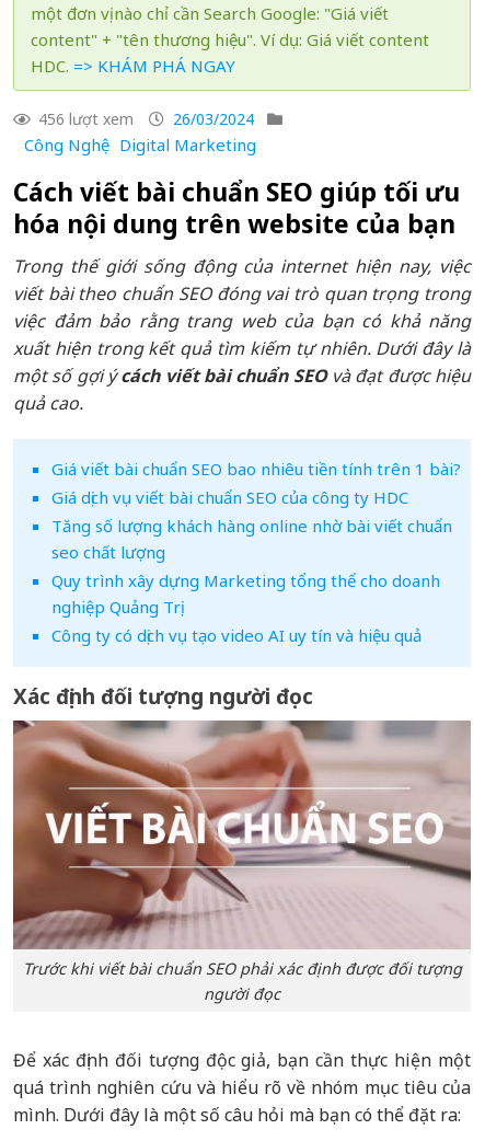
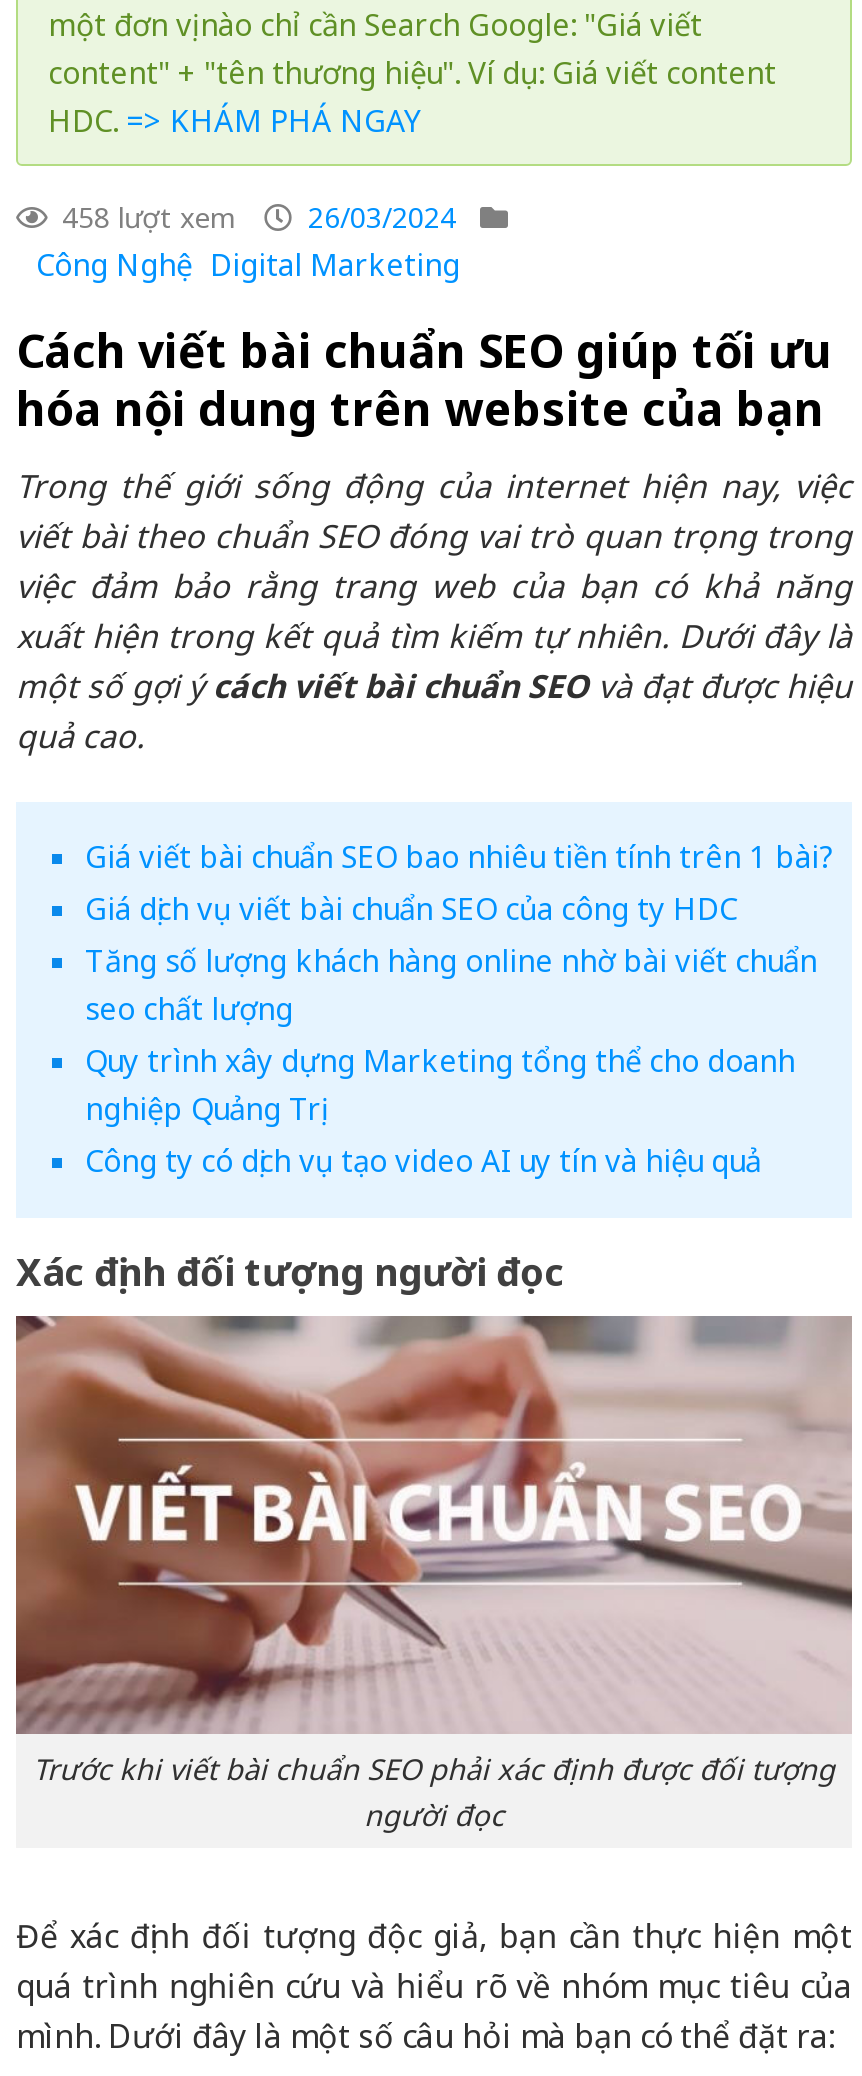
- 456 lượt xem 26/03/2024
+ 458 lượt xem 26/03/2024
